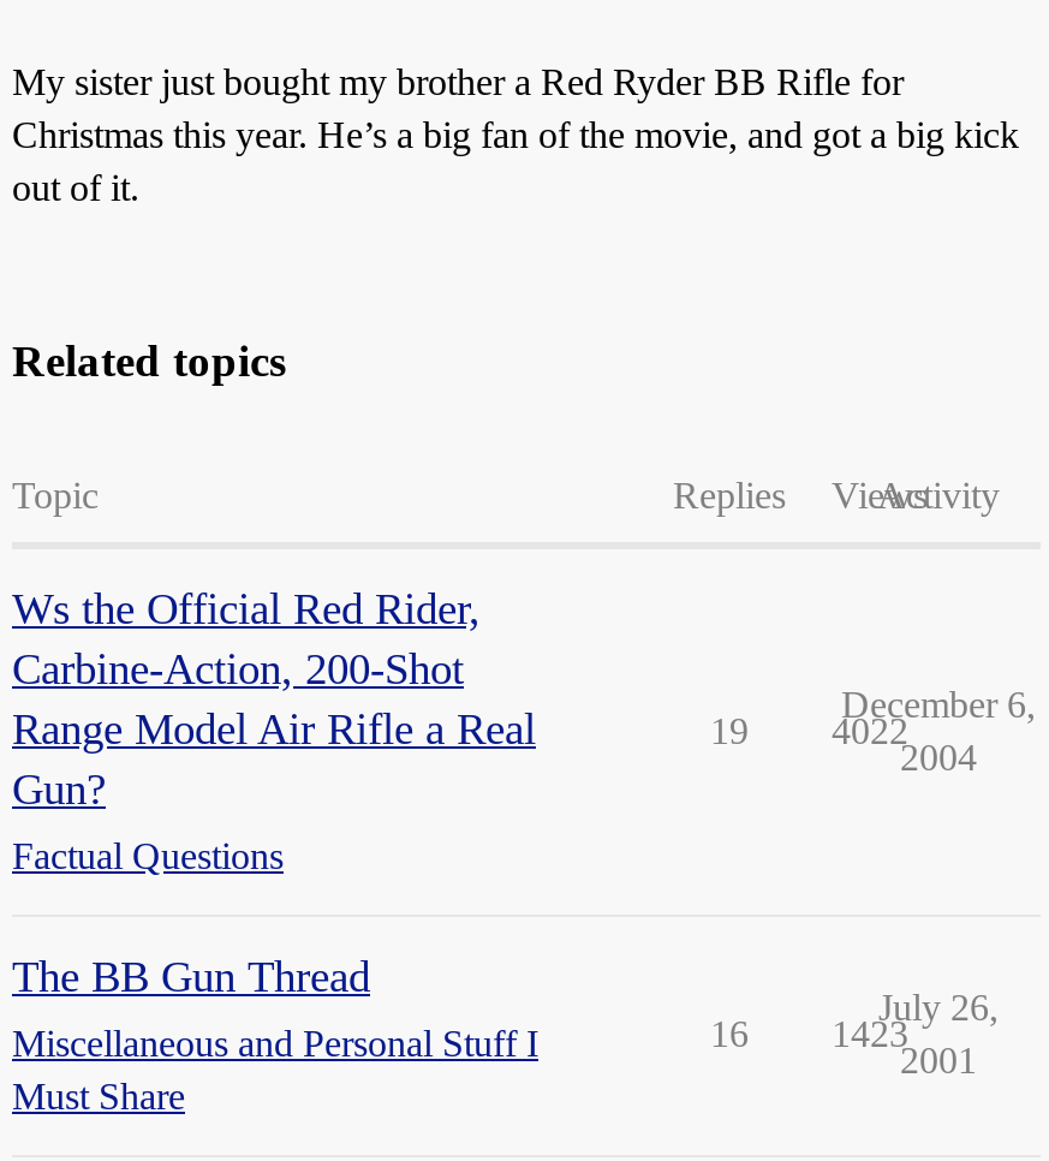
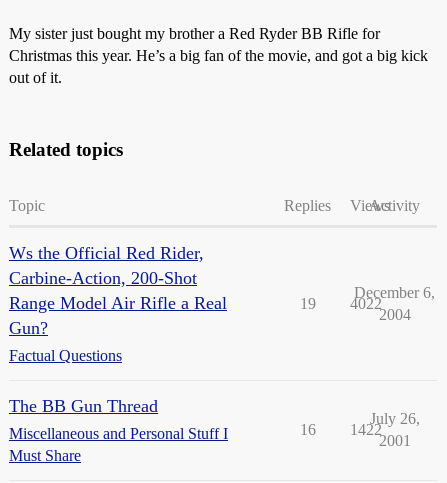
- 1423
+ 1422
